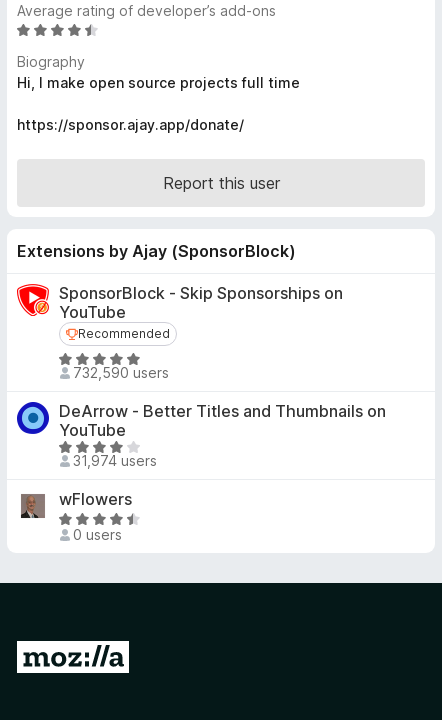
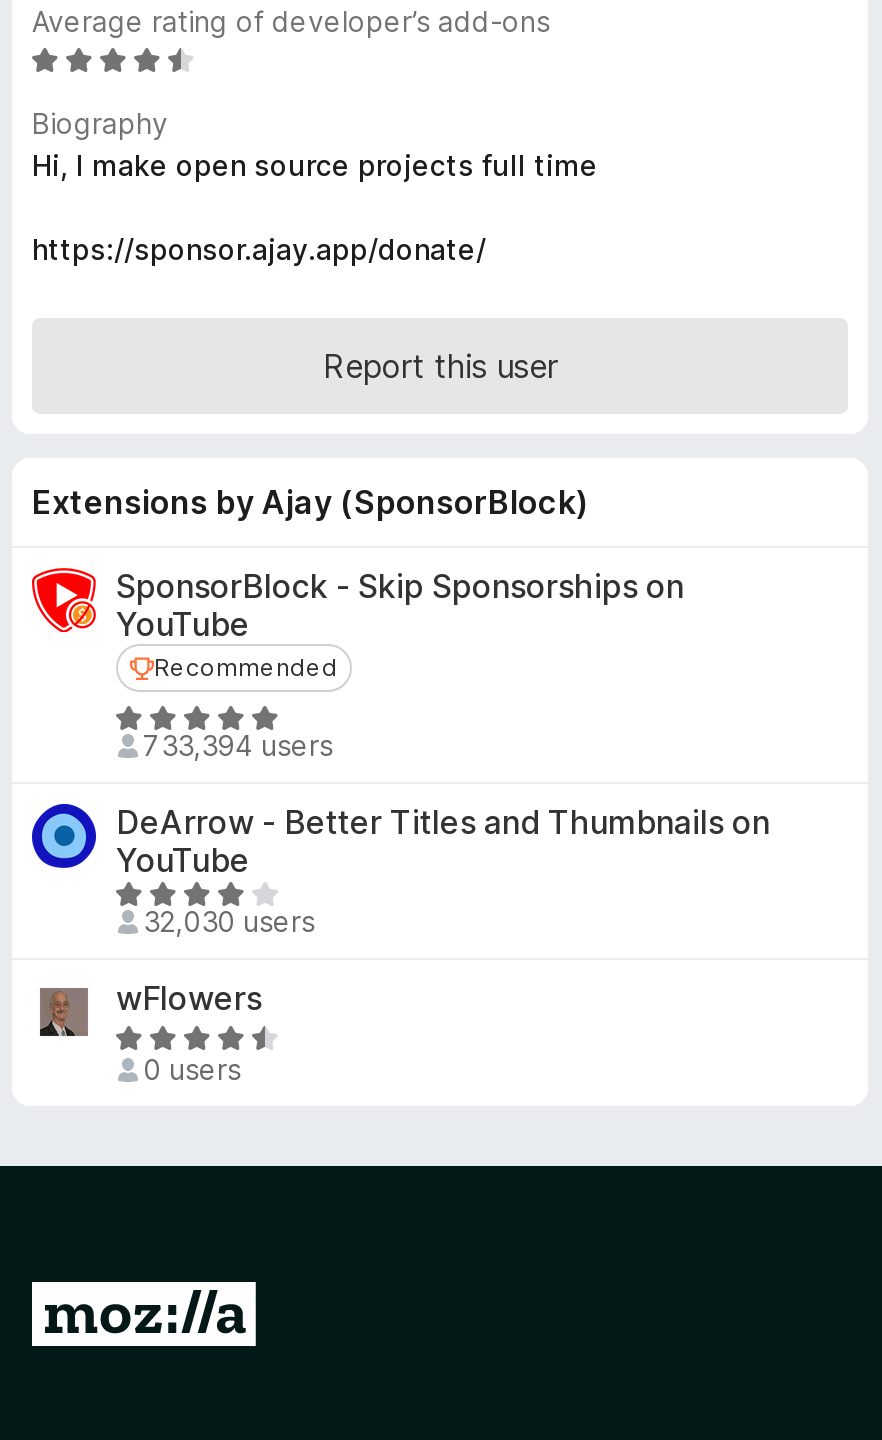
- 732,590 users
+ 733,394 users

- 31,974 users
+ 32,030 users
